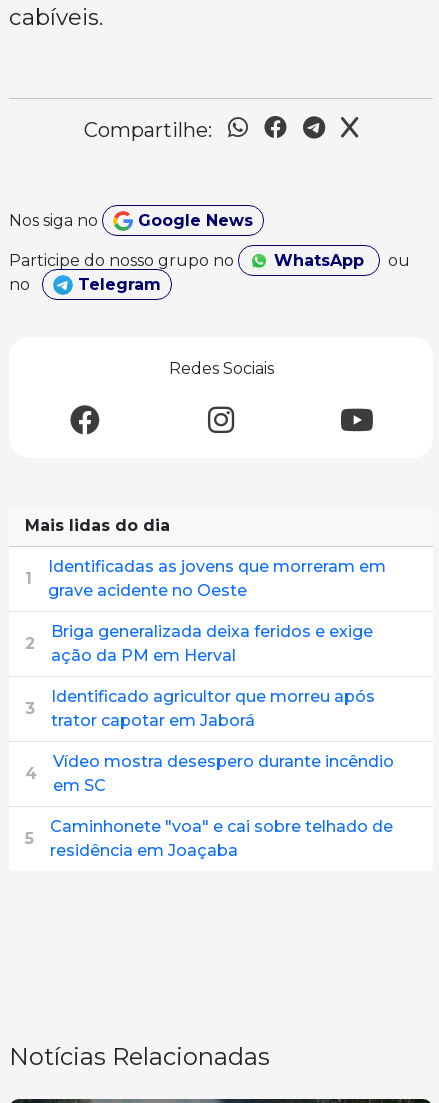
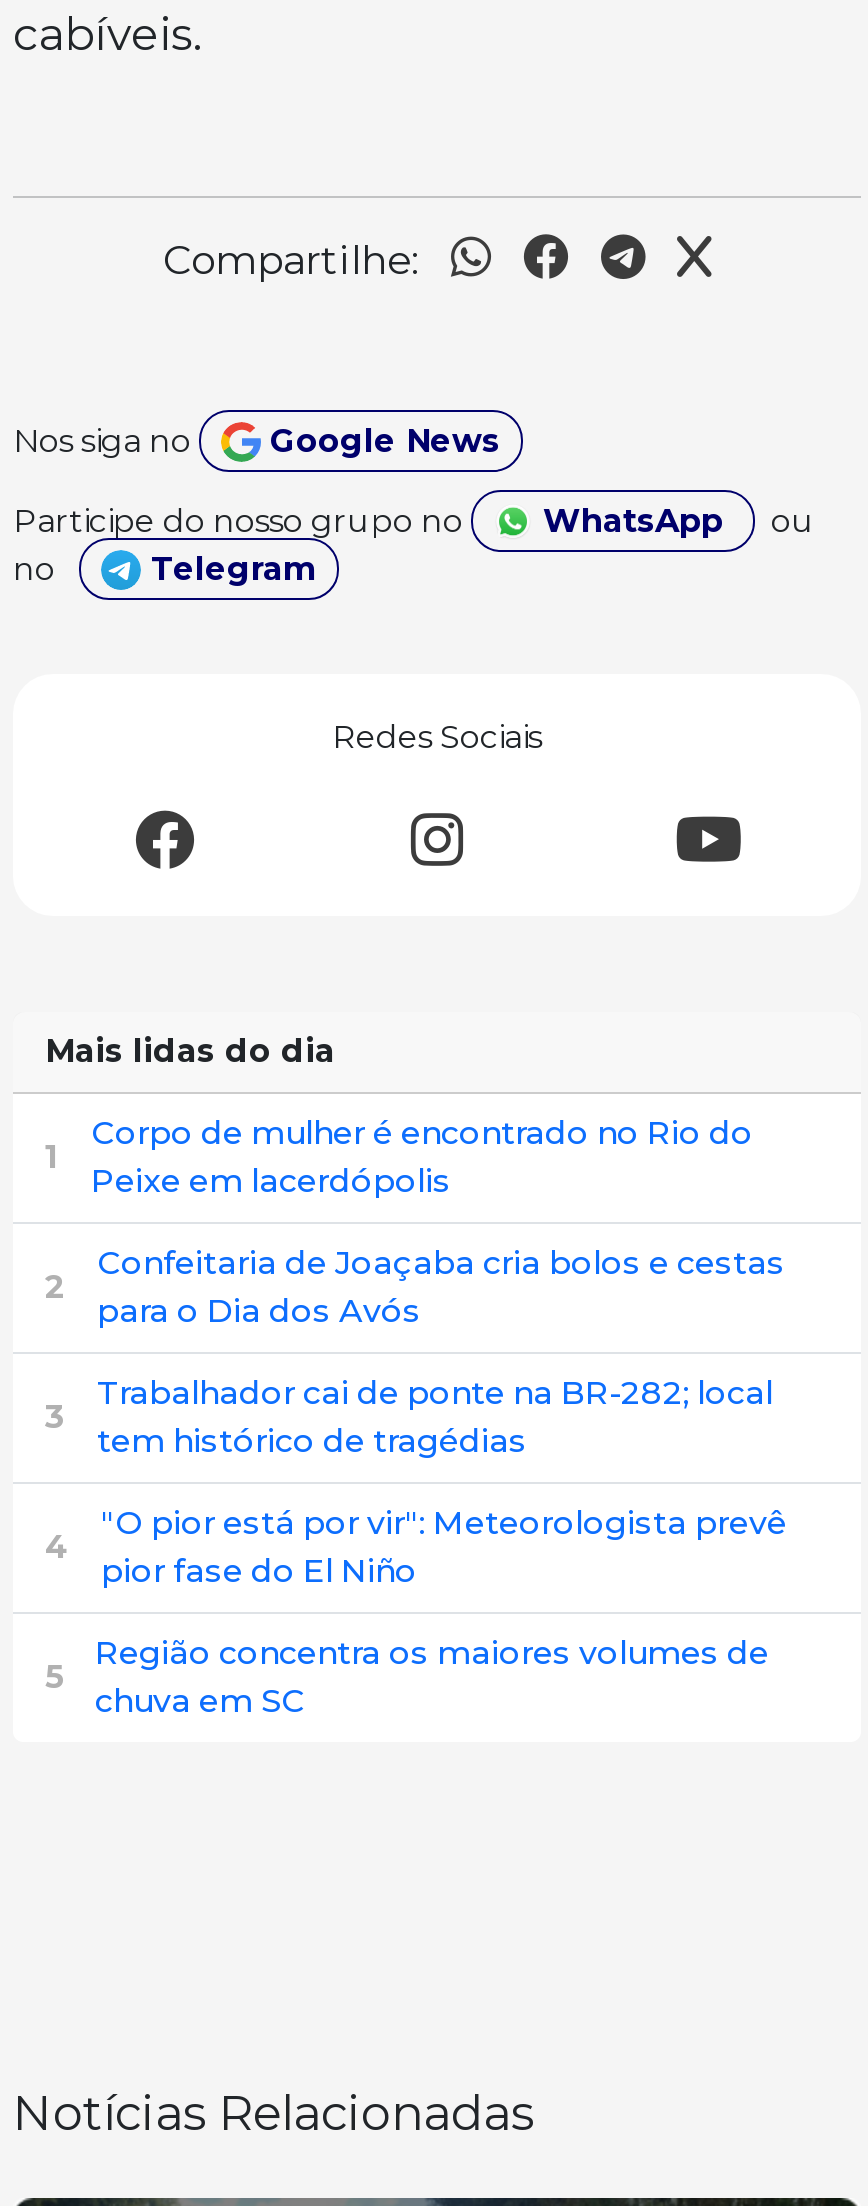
- Identificadas as jovens que morreram em
- grave acidente no Oeste
+ Corpo de mulher é encontrado no Rio do
+ Peixe em lacerdópolis

- Briga generalizada deixa feridos e exige
- ação da PM em Herval
+ Confeitaria de Joaçaba cria bolos e cestas
+ para o Dia dos Avós

- Identificado agricultor que morreu após
- trator capotar em Jaborá
+ Trabalhador cai de ponte na BR-282; local
+ tem histórico de tragédias

- Vídeo mostra desespero durante incêndio
- em SC
+ "O pior está por vir": Meteorologista prevê
+ pior fase do El Niño

- Caminhonete "voa" e cai sobre telhado de
- residência em Joaçaba
+ Região concentra os maiores volumes de
+ chuva em SC
